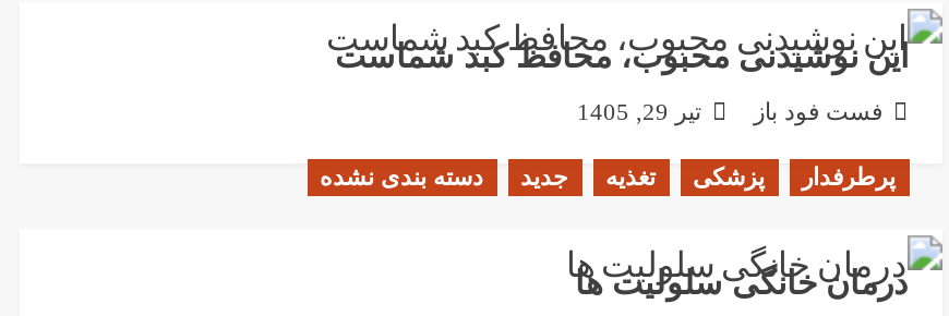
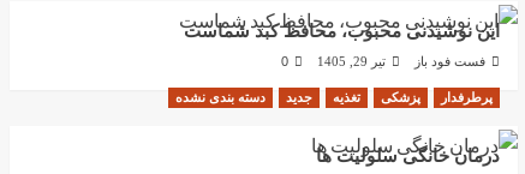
+ 0
